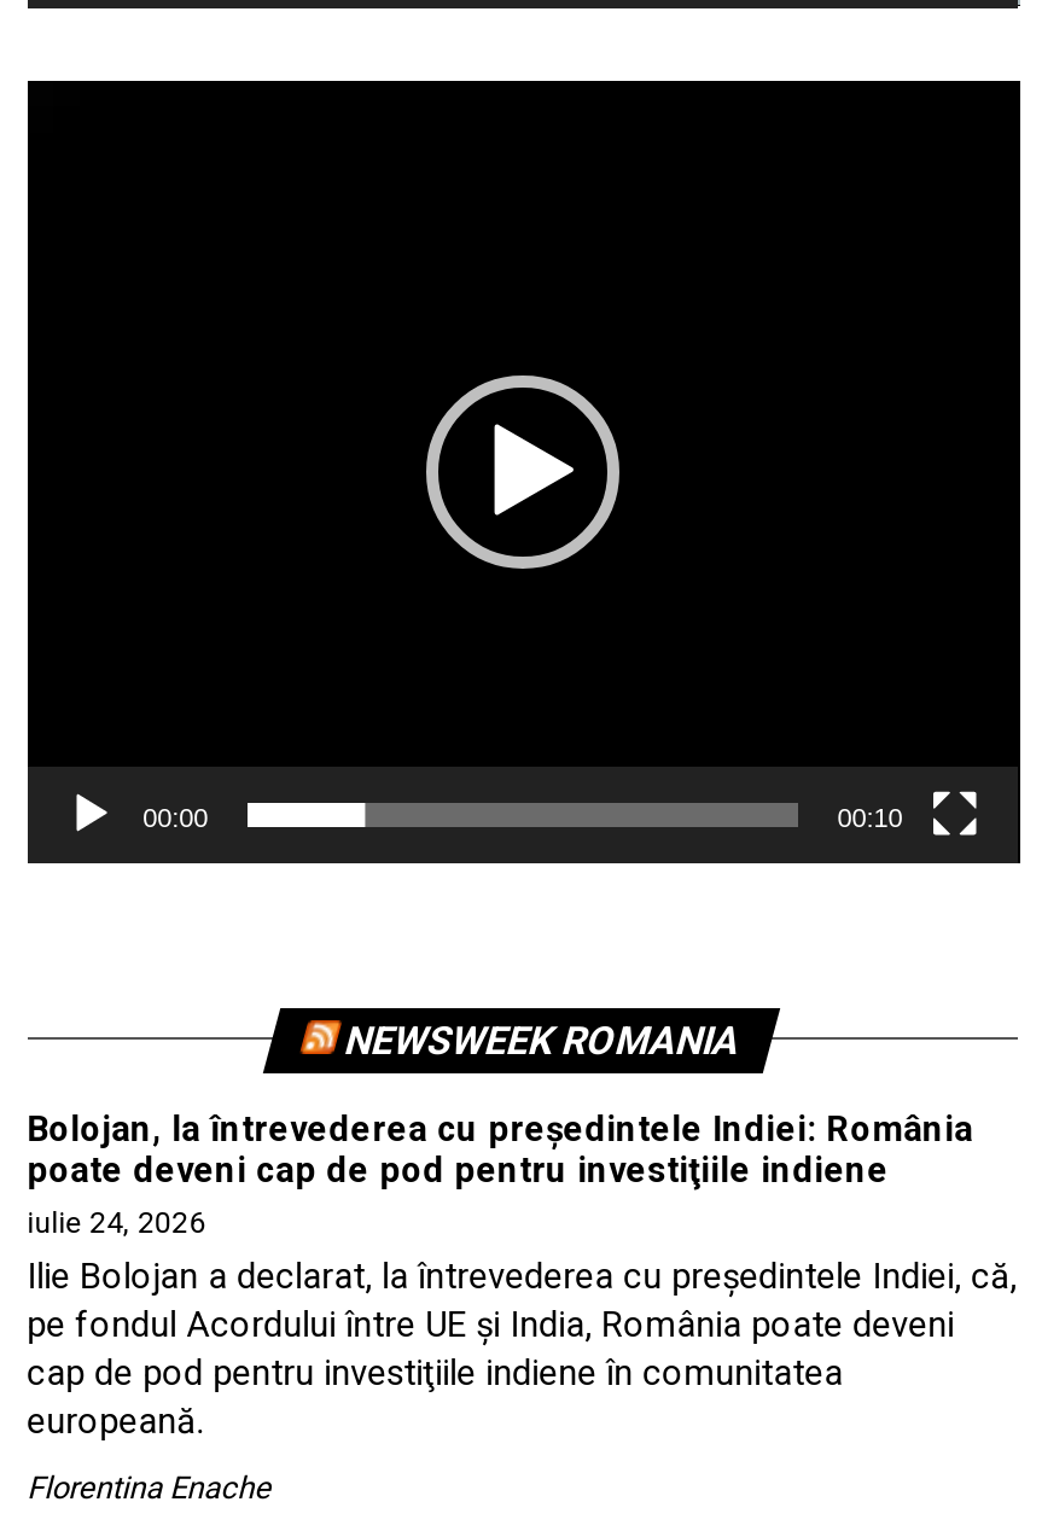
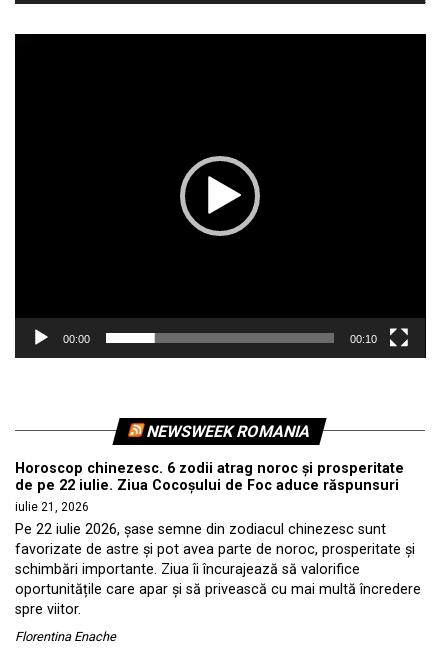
- Bolojan, la întrevederea cu preşedintele Indiei: România
- poate deveni cap de pod pentru investiţiile indiene
- iulie 24, 2026
- Ilie Bolojan a declarat, la întrevederea cu preşedintele Indiei, că,
- pe fondul Acordului între UE şi India, România poate deveni
- cap de pod pentru investiţiile indiene în comunitatea
- europeană.
+ Horoscop chinezesc. 6 zodii atrag noroc și prosperitate
+ de pe 22 iulie. Ziua Cocoșului de Foc aduce răspunsuri
+ iulie 21, 2026
+ Pe 22 iulie 2026, șase semne din zodiacul chinezesc sunt
+ favorizate de astre și pot avea parte de noroc, prosperitate și
+ schimbări importante. Ziua îi încurajează să valorifice
+ oportunitățile care apar și să privească cu mai multă încredere
+ spre viitor.
